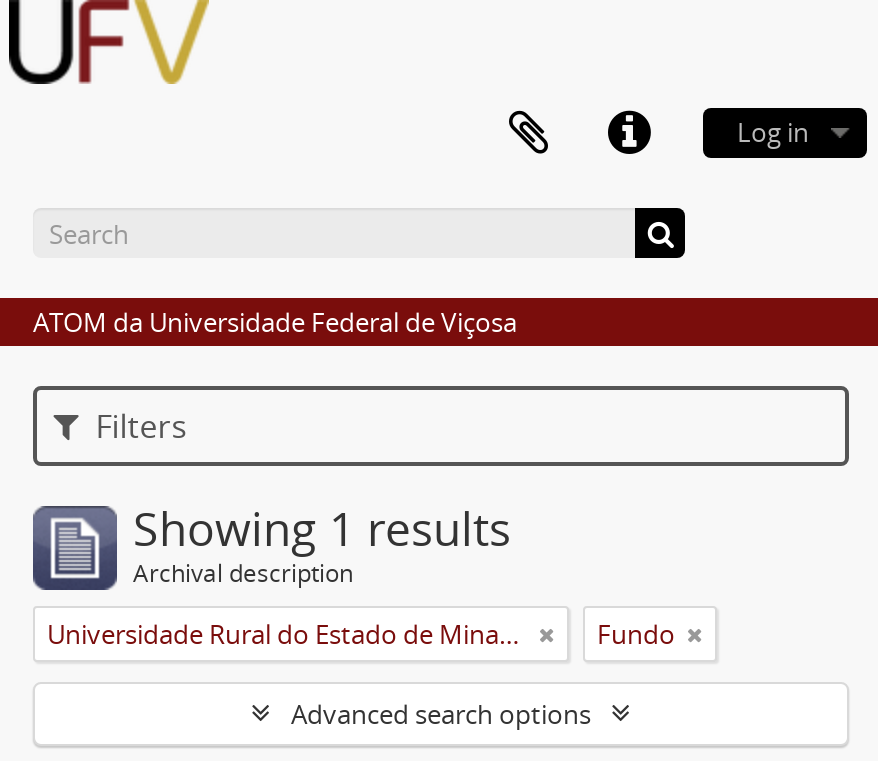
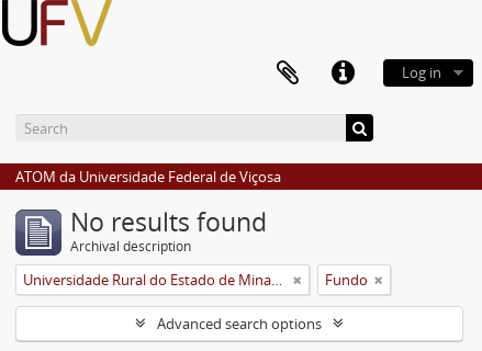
- Filters
- Showing 1 results
+ No results found
